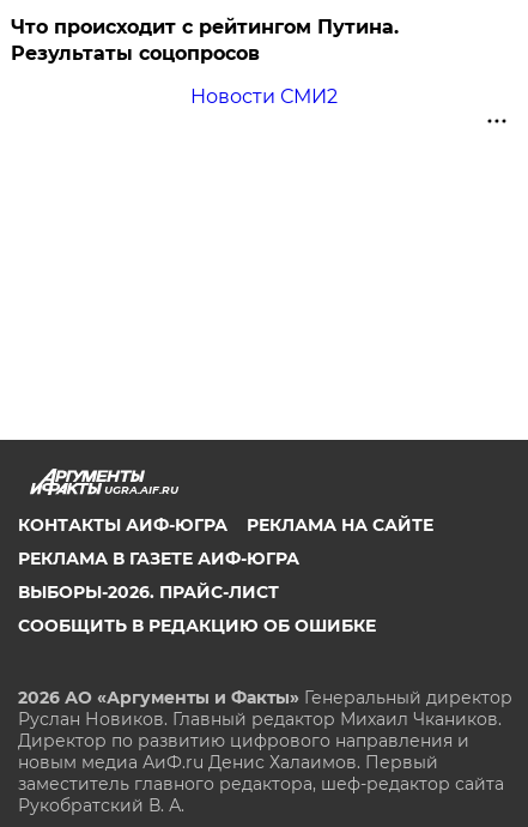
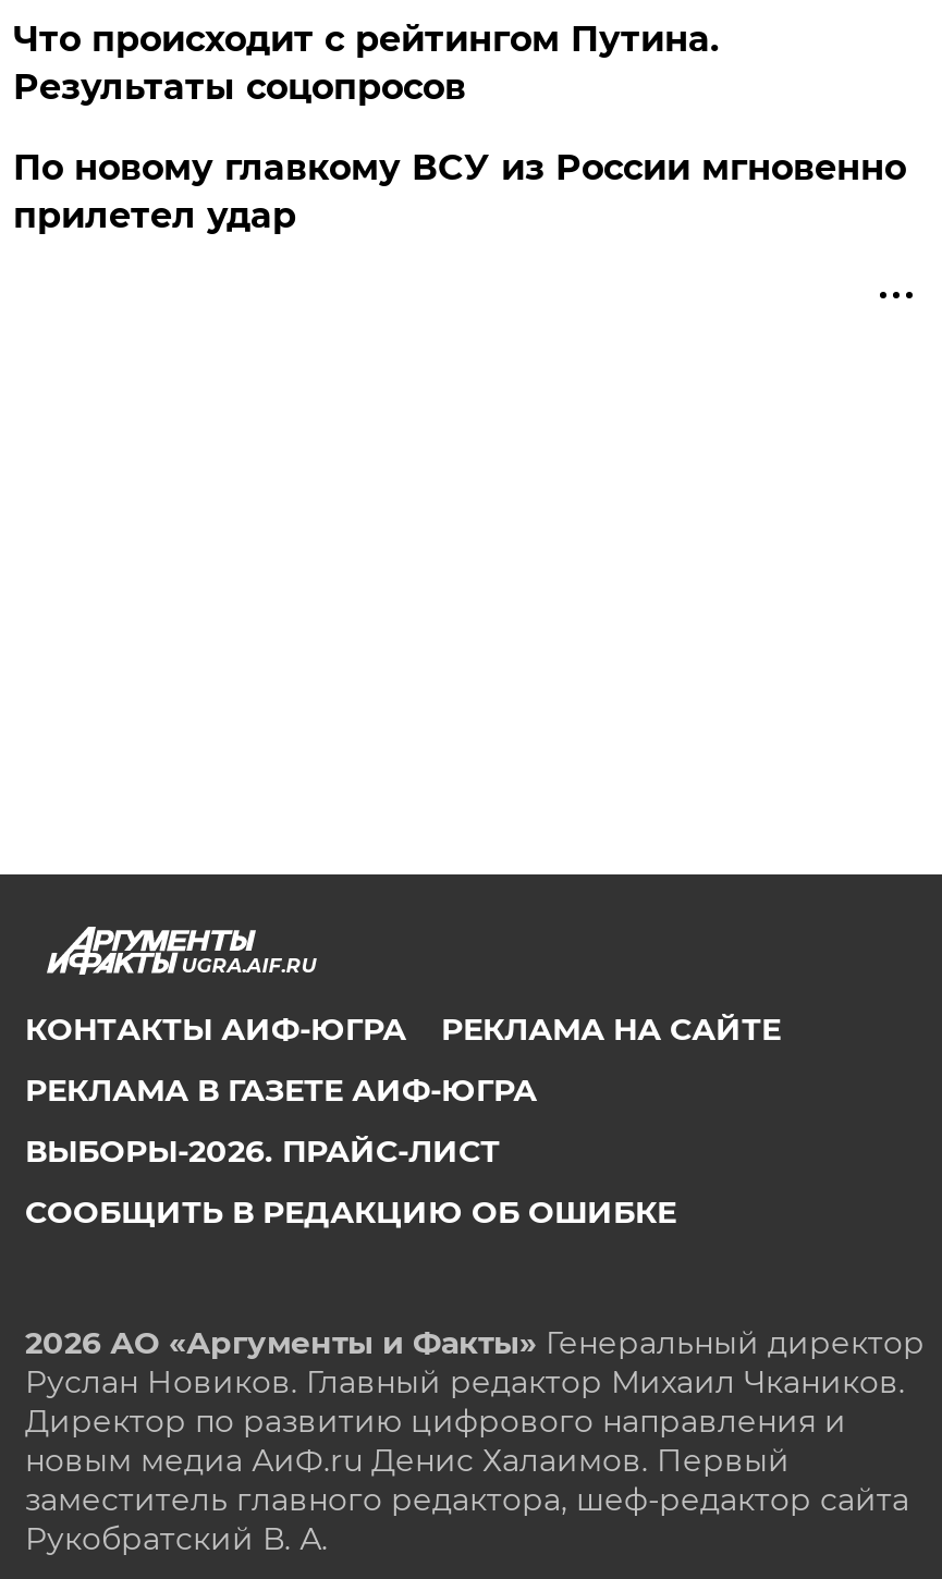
- Новости СМИ2
+ По новому главкому ВСУ из России мгновенно
+ прилетел удар
